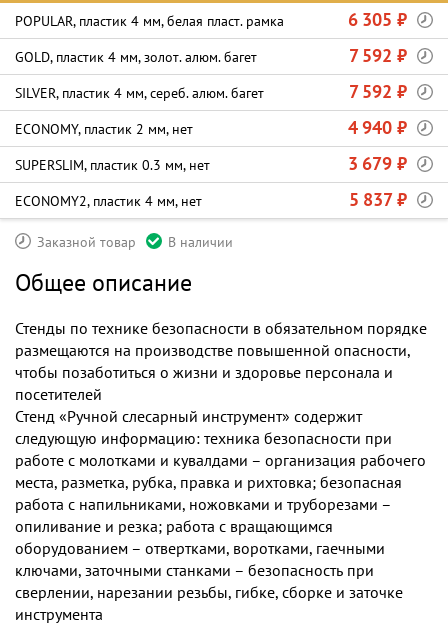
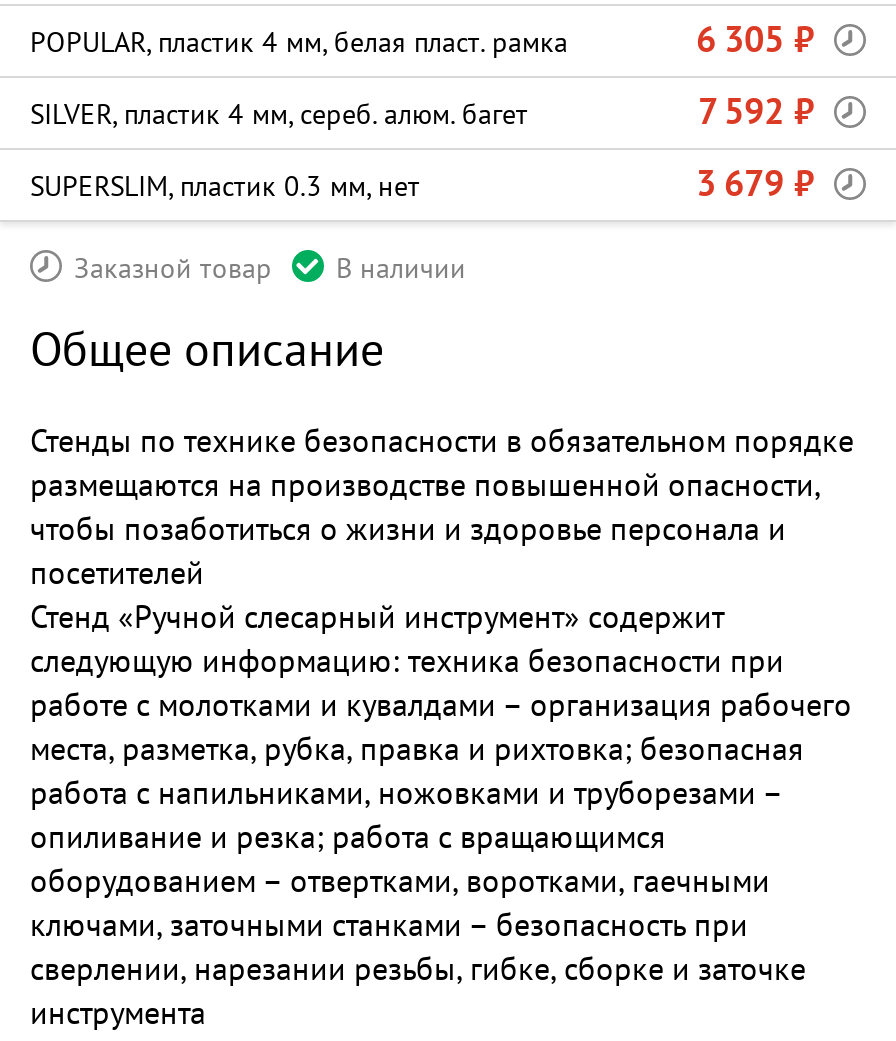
- GOLD, пластик 4 мм, золот. алюм. багет
- 7 592 ₽

- ECONOMY, пластик 2 мм, нет
- 4 940 ₽

- ECONOMY2, пластик 4 мм, нет
- 5 837 ₽
